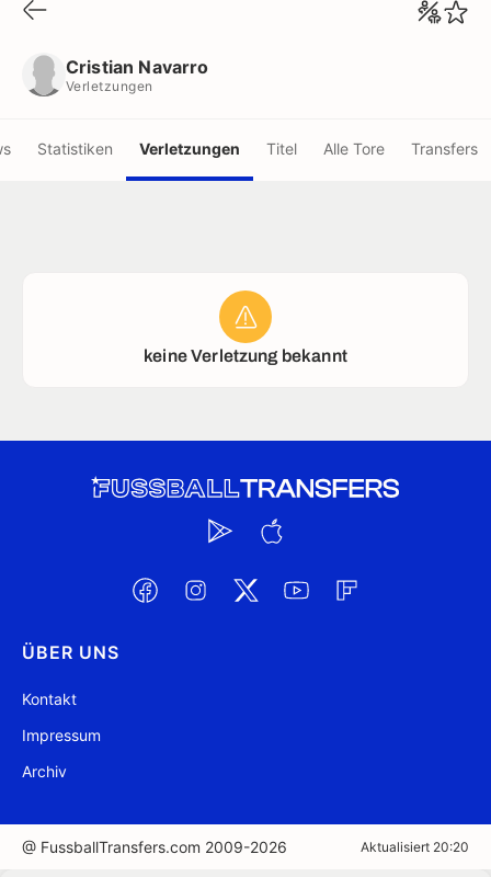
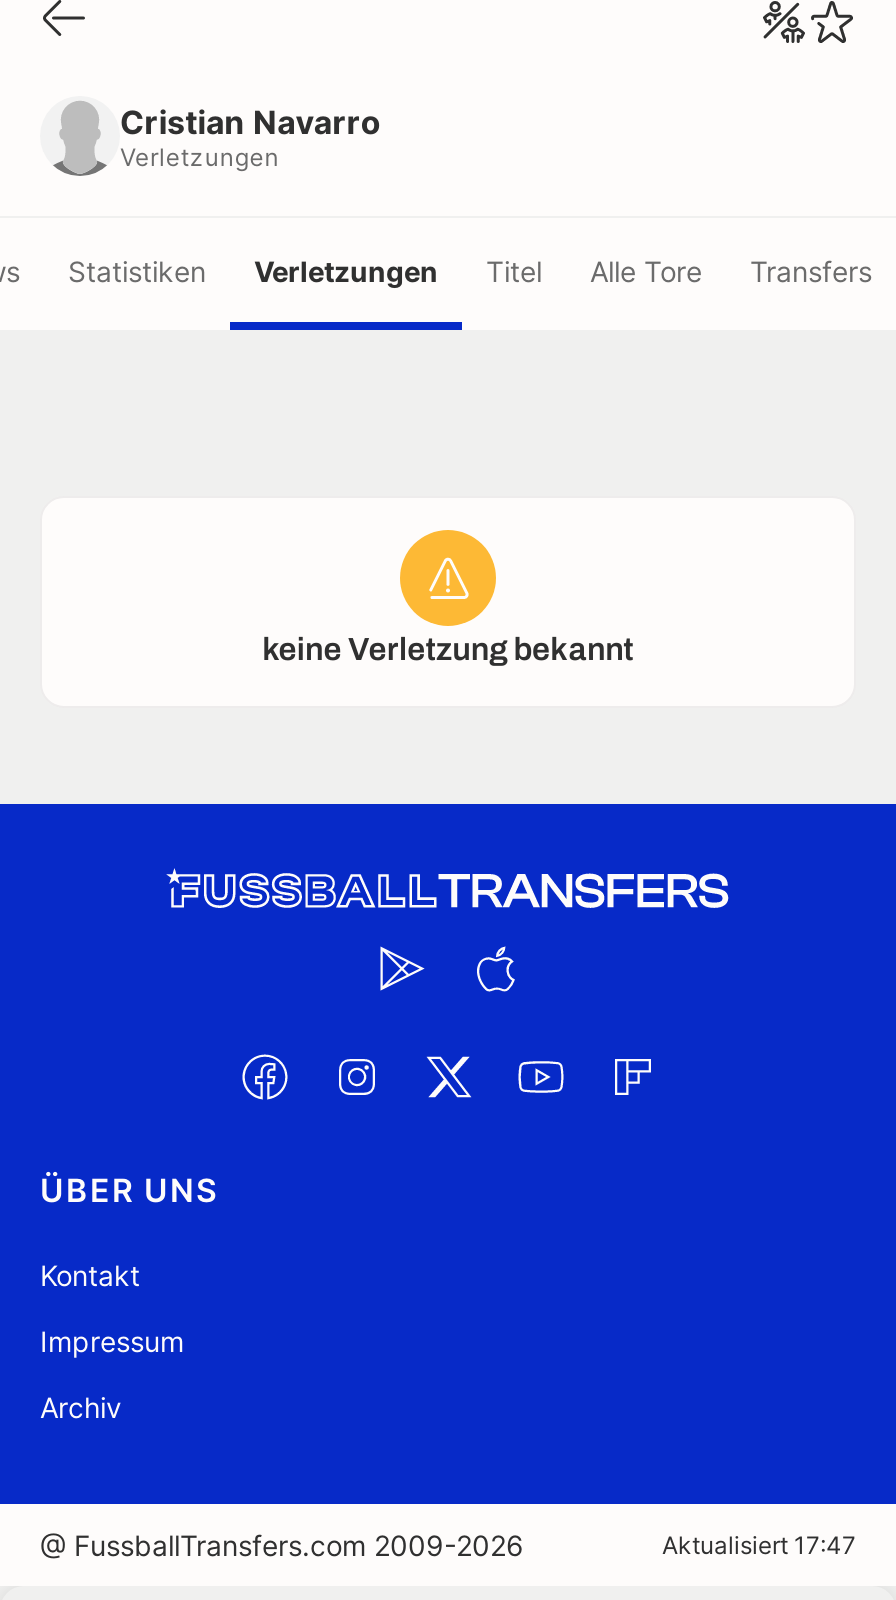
- Aktualisiert 20:20
+ Aktualisiert 17:47
